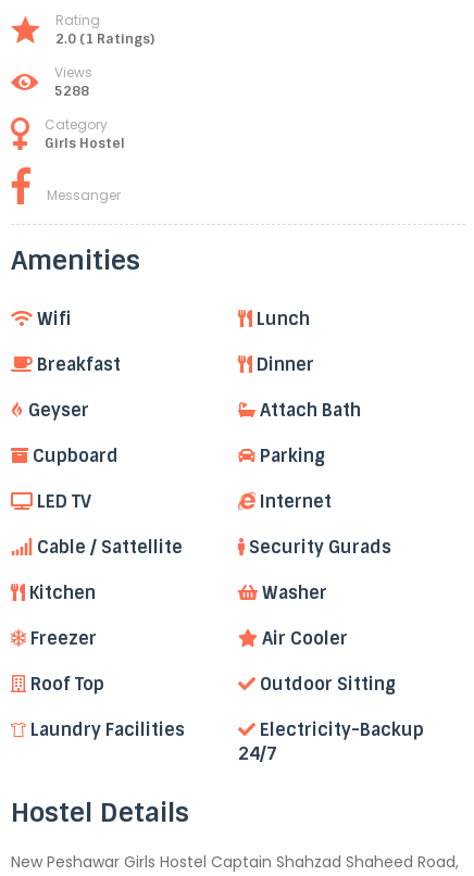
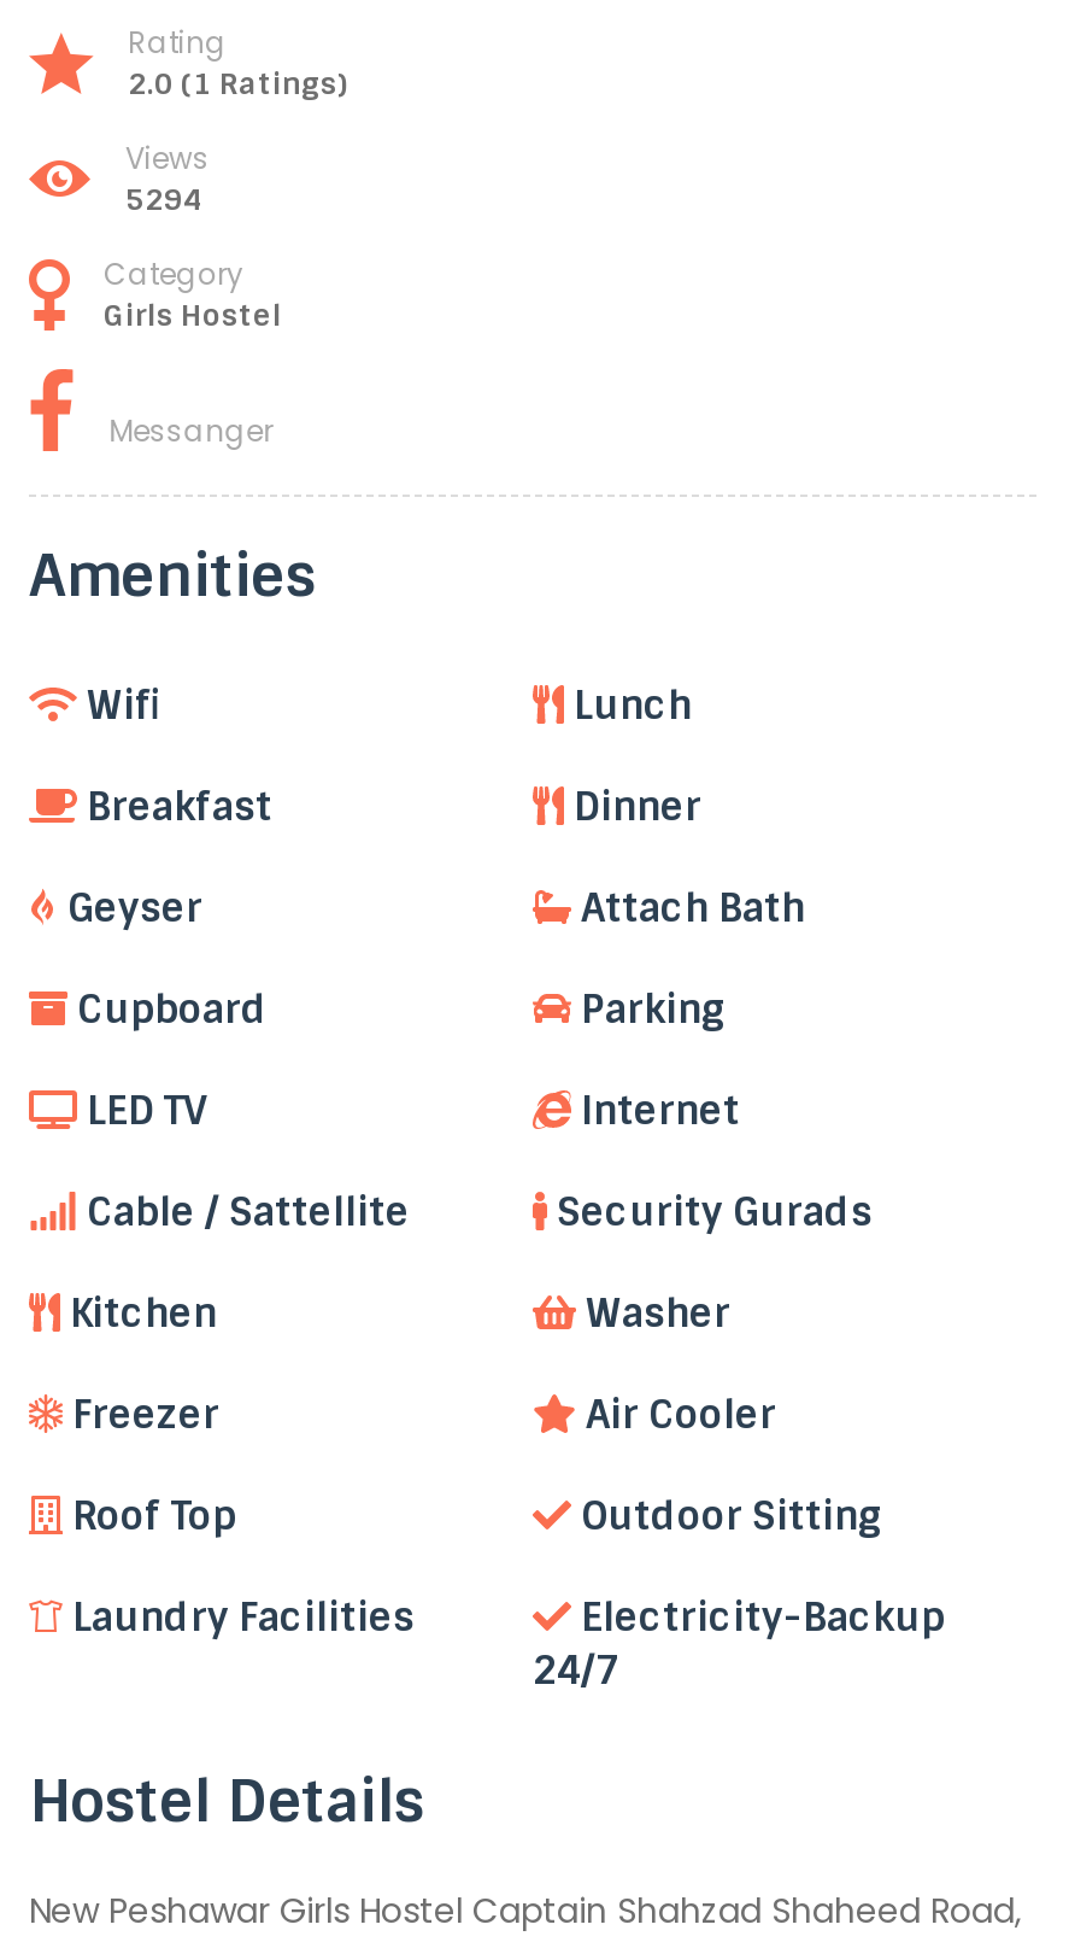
- 5288
+ 5294
